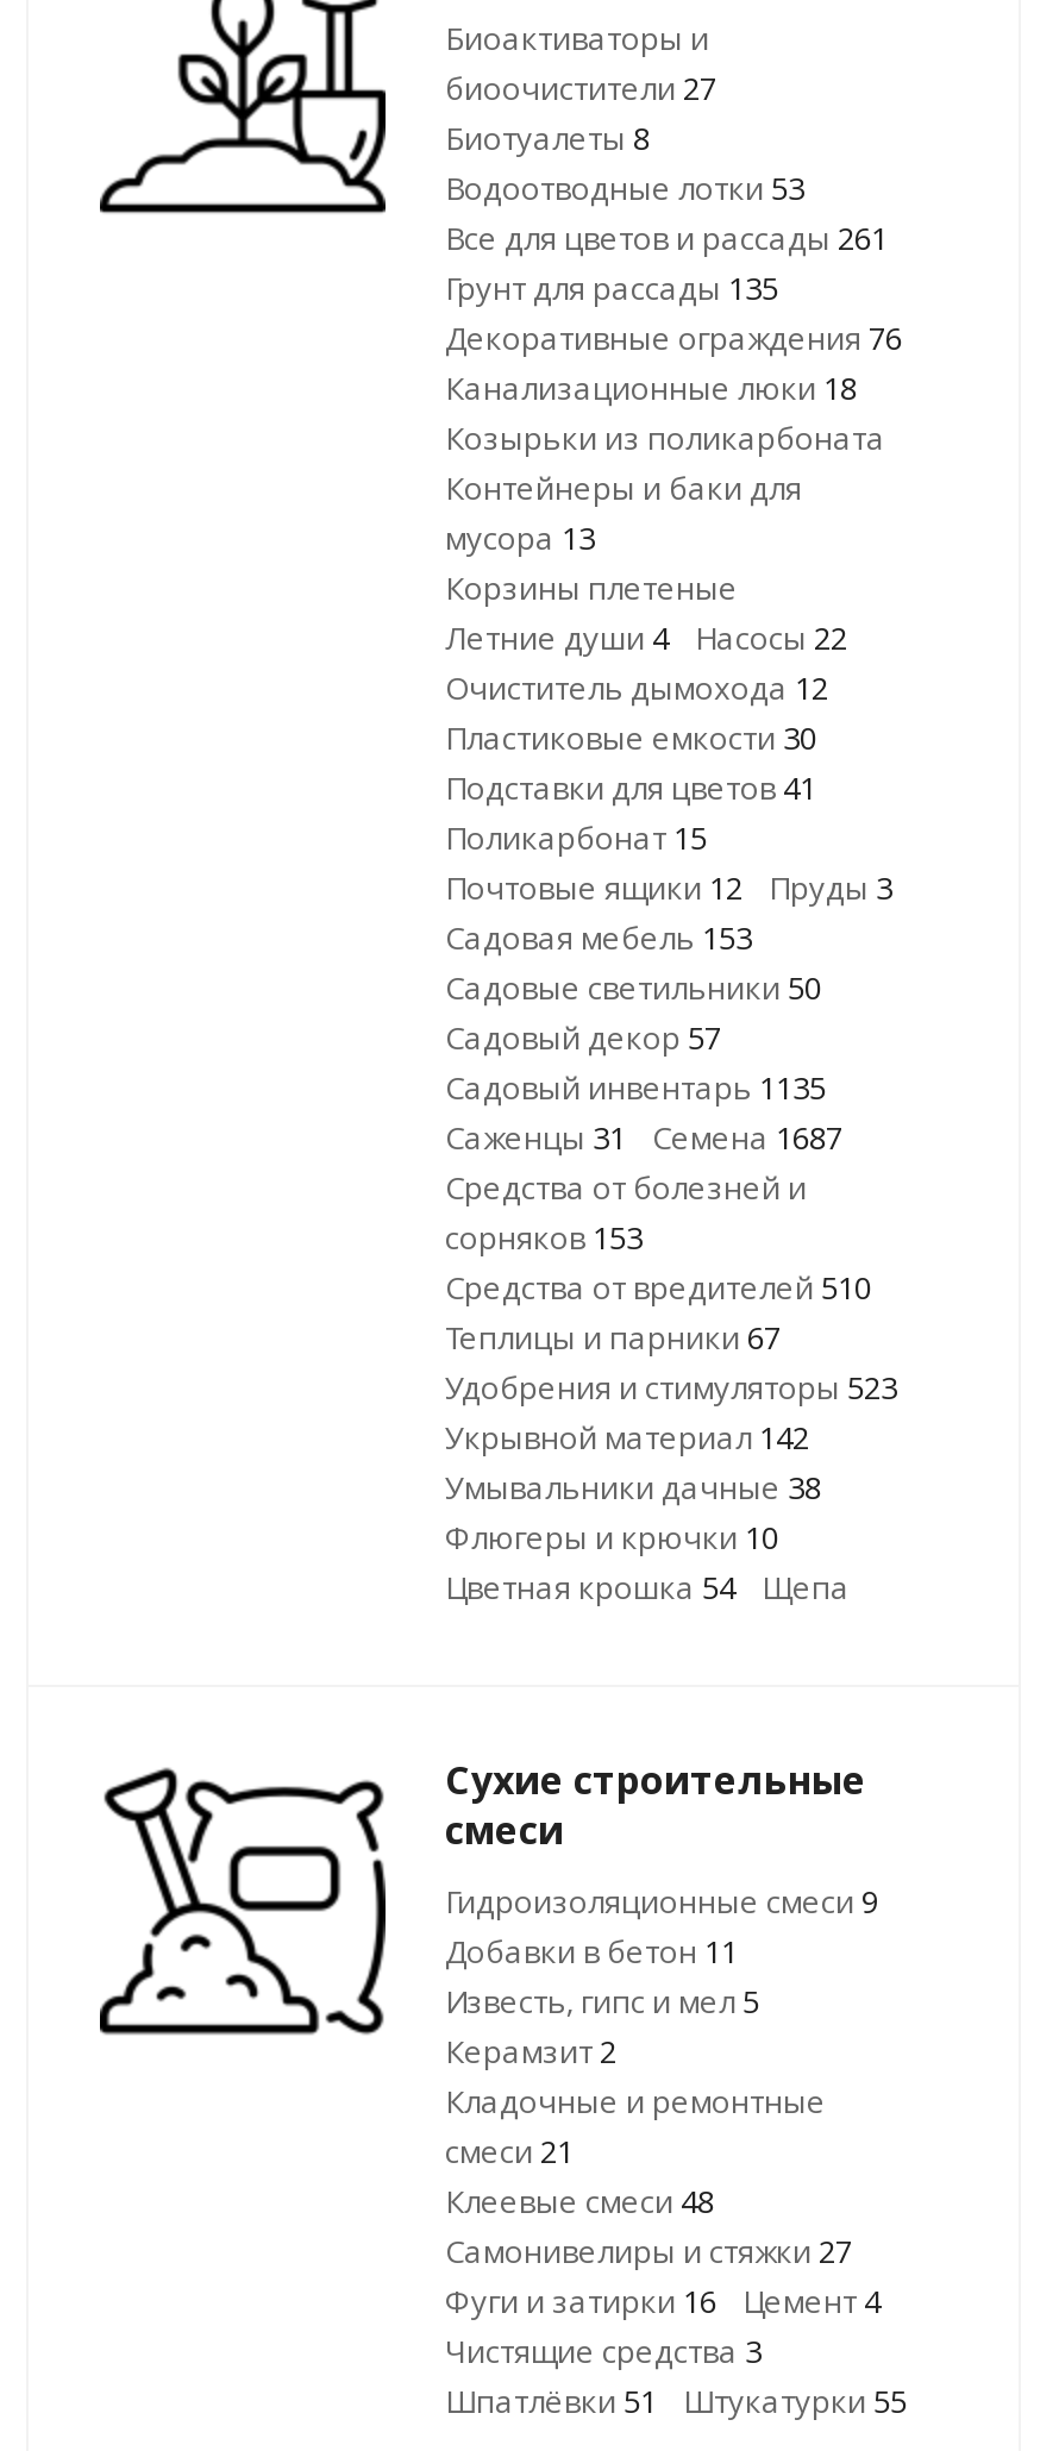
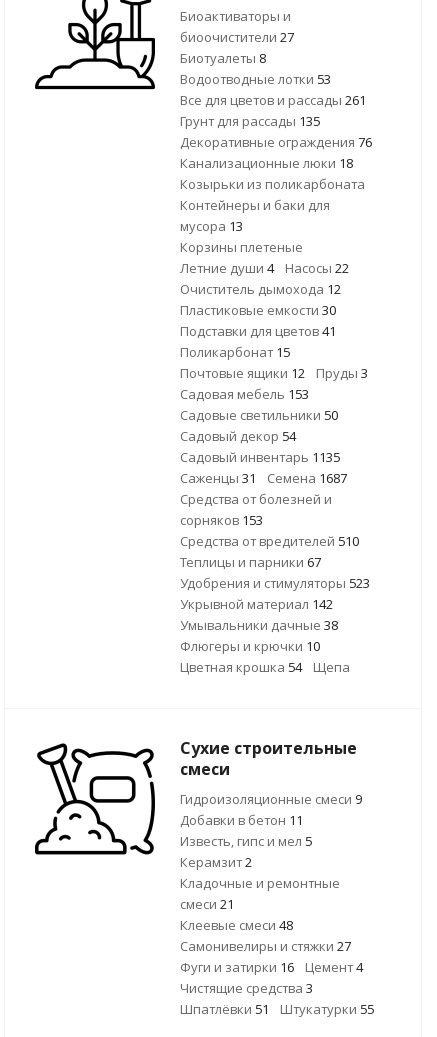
- Садовый декор 57
+ Садовый декор 54
